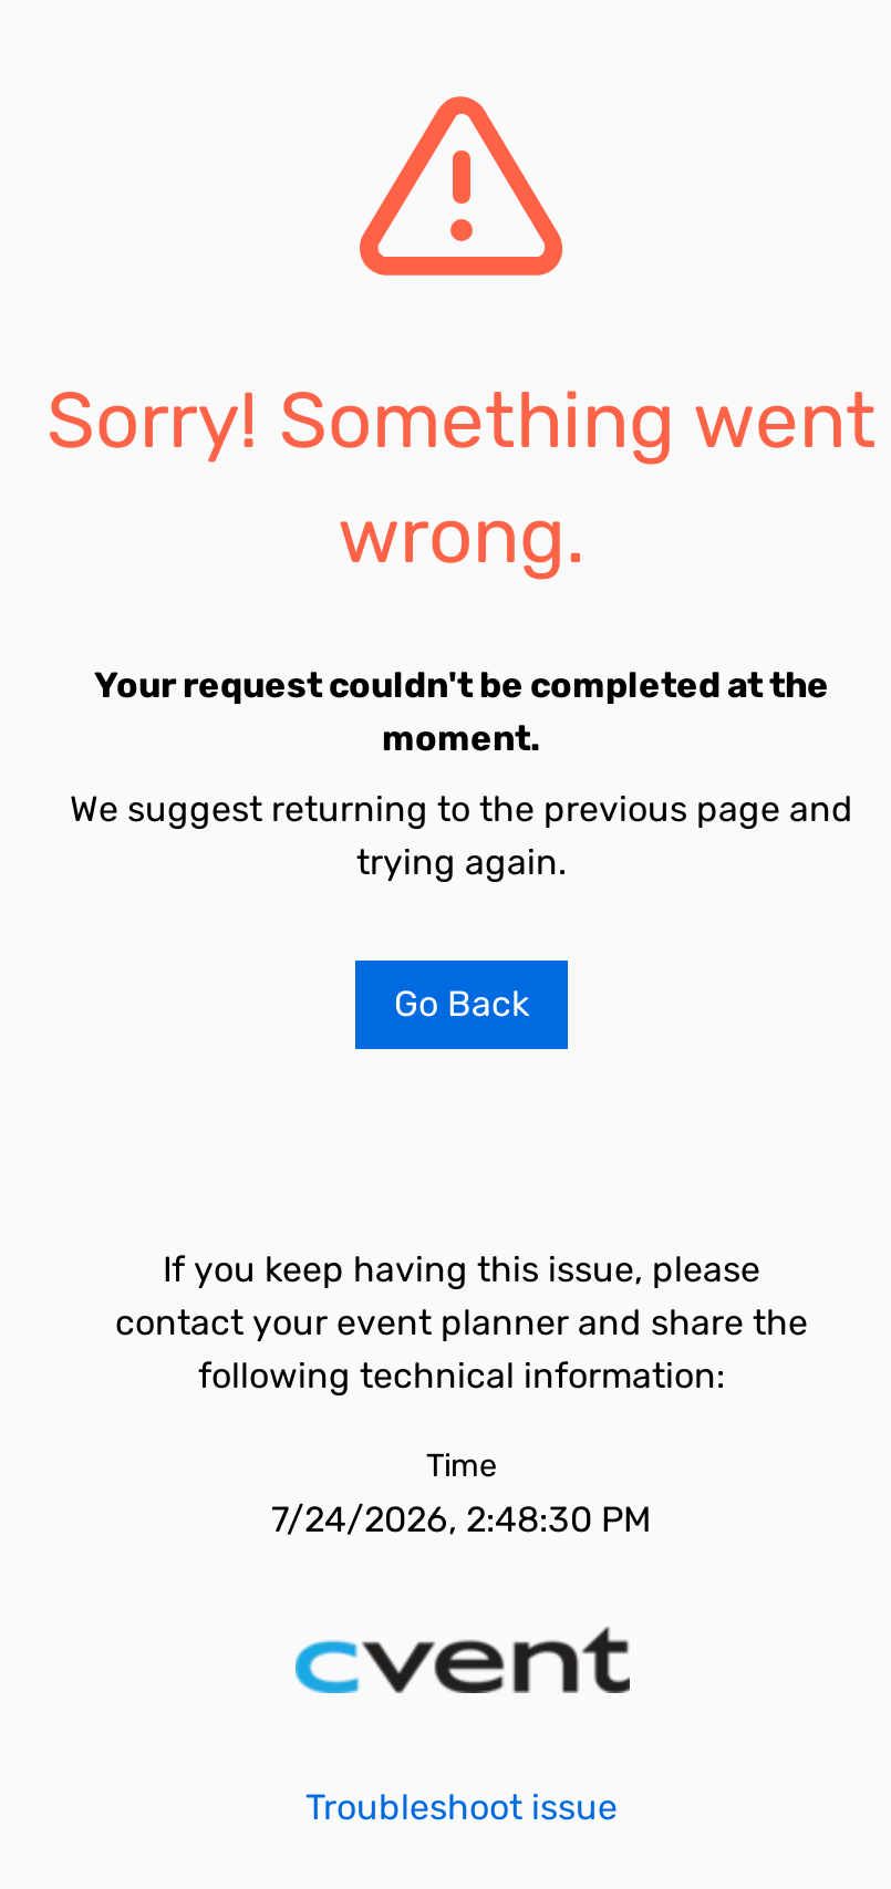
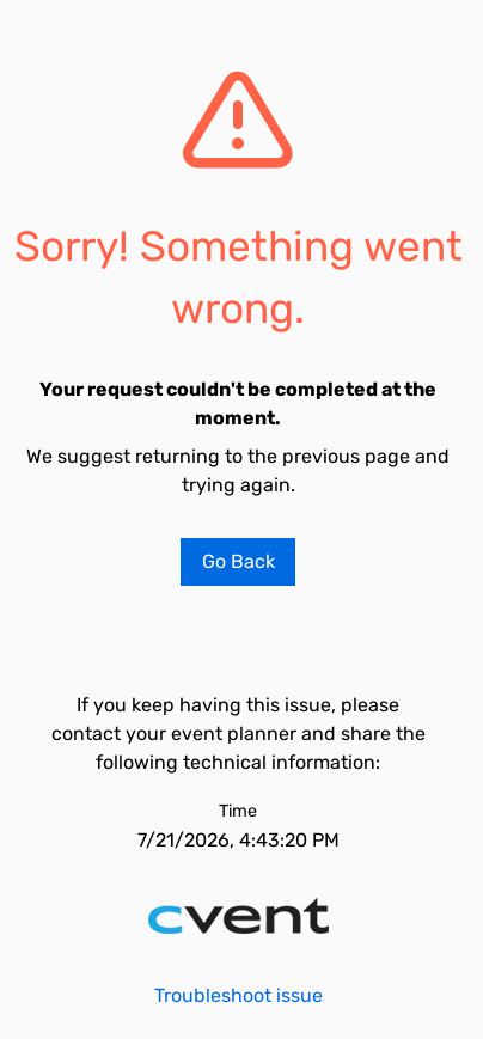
- 7/24/2026, 2:48:30 PM
+ 7/21/2026, 4:43:20 PM
